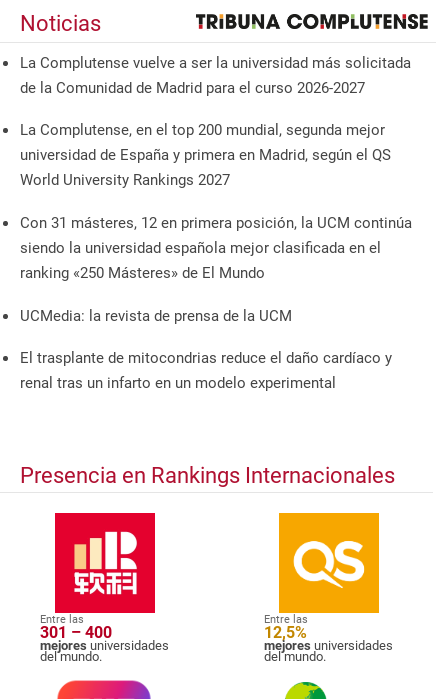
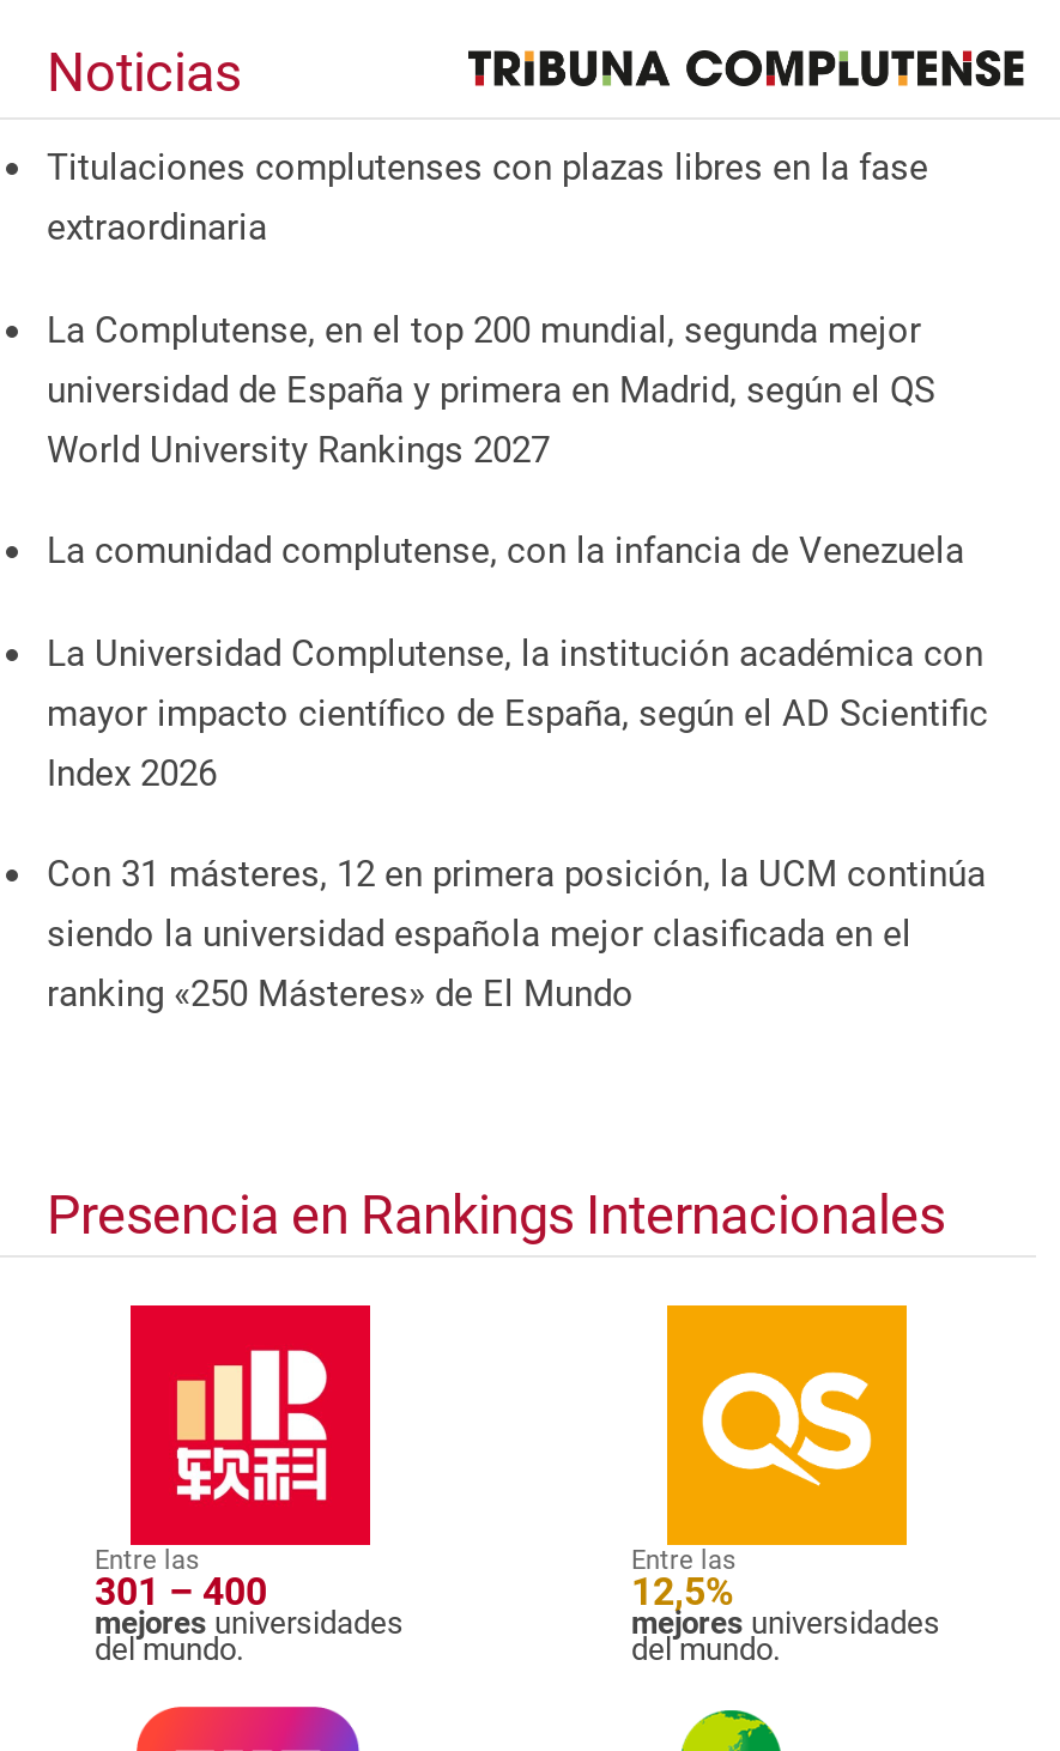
- La Complutense vuelve a ser la universidad más solicitada
- de la Comunidad de Madrid para el curso 2026-2027
+ Titulaciones complutenses con plazas libres en la fase
+ extraordinaria

+ La comunidad complutense, con la infancia de Venezuela
+ La Universidad Complutense, la institución académica con
+ mayor impacto científico de España, según el AD Scientific
+ Index 2026

moved down: Con 31 másteres, 12 en primera posición, la UCM continúa | siendo la universidad española mejor clasificada en el | ranking «250 Másteres» de El Mundo

- UCMedia: la revista de prensa de la UCM
- El trasplante de mitocondrias reduce el daño cardíaco y
- renal tras un infarto en un modelo experimental
